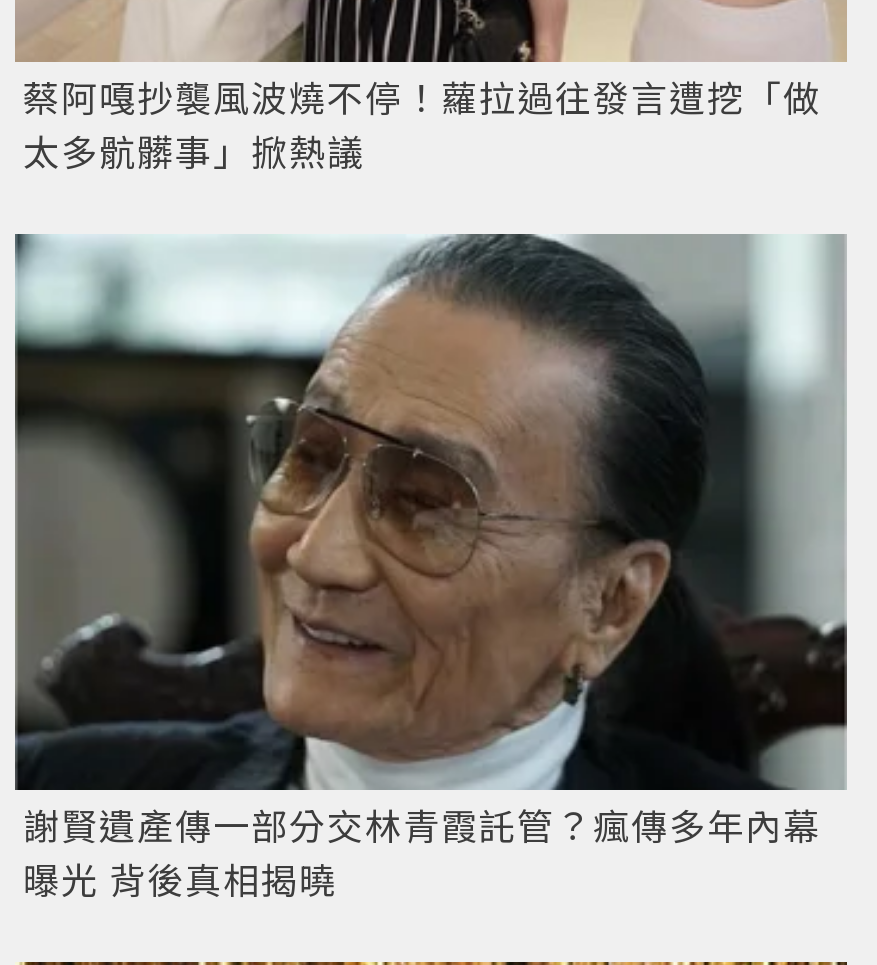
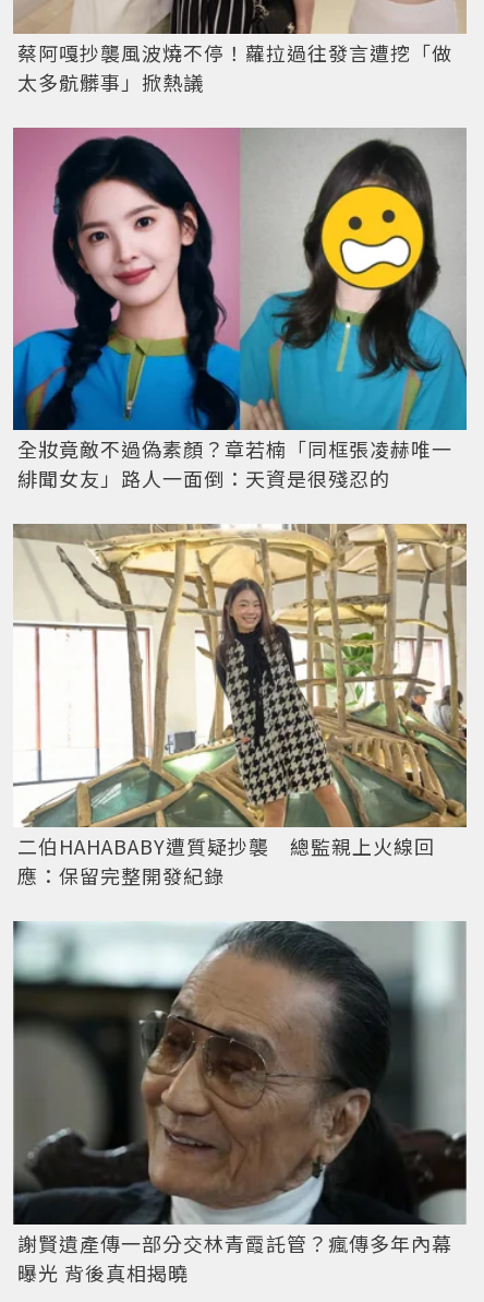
+ [image]
+ 全妝竟敵不過偽素顏？章若楠「同框張凌赫唯一
+ 緋聞女友」路人一面倒：天資是很殘忍的

+ [image]
+ 二伯HAHABABY遭質疑抄襲 總監親上火線回
+ 應：保留完整開發紀錄
